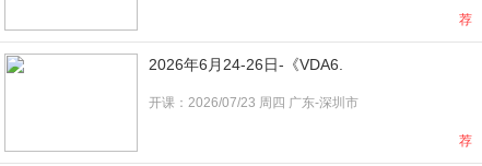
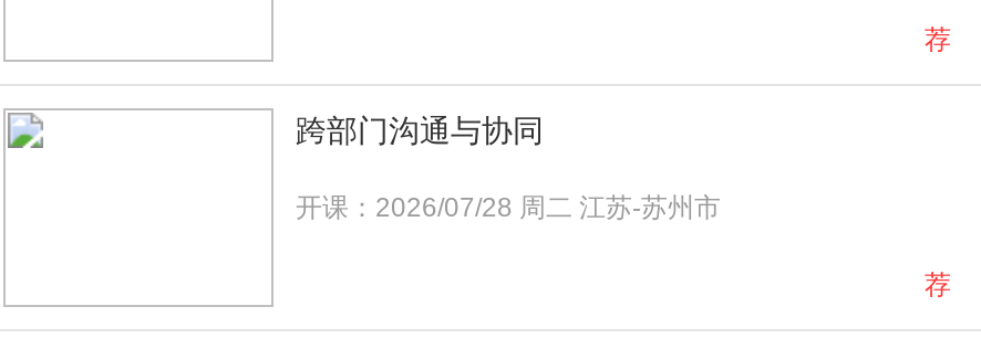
- 2026年6月24-26日-《VDA6.
+ 跨部门沟通与协同

- 开课：2026/07/23 周四 广东-深圳市
+ 开课：2026/07/28 周二 江苏-苏州市
